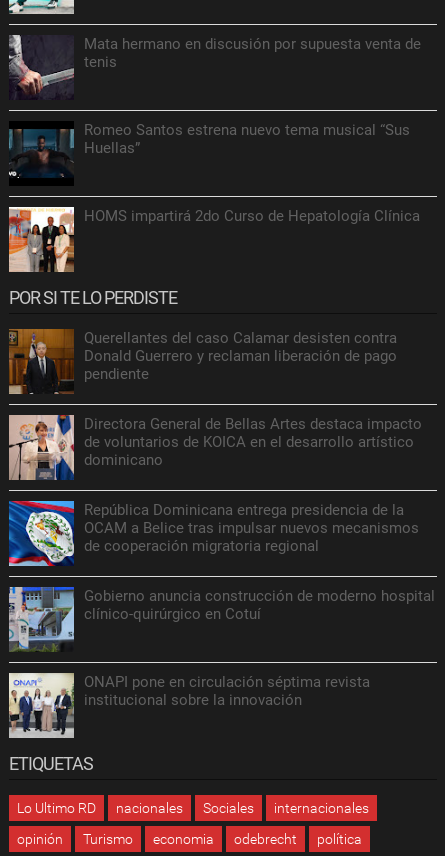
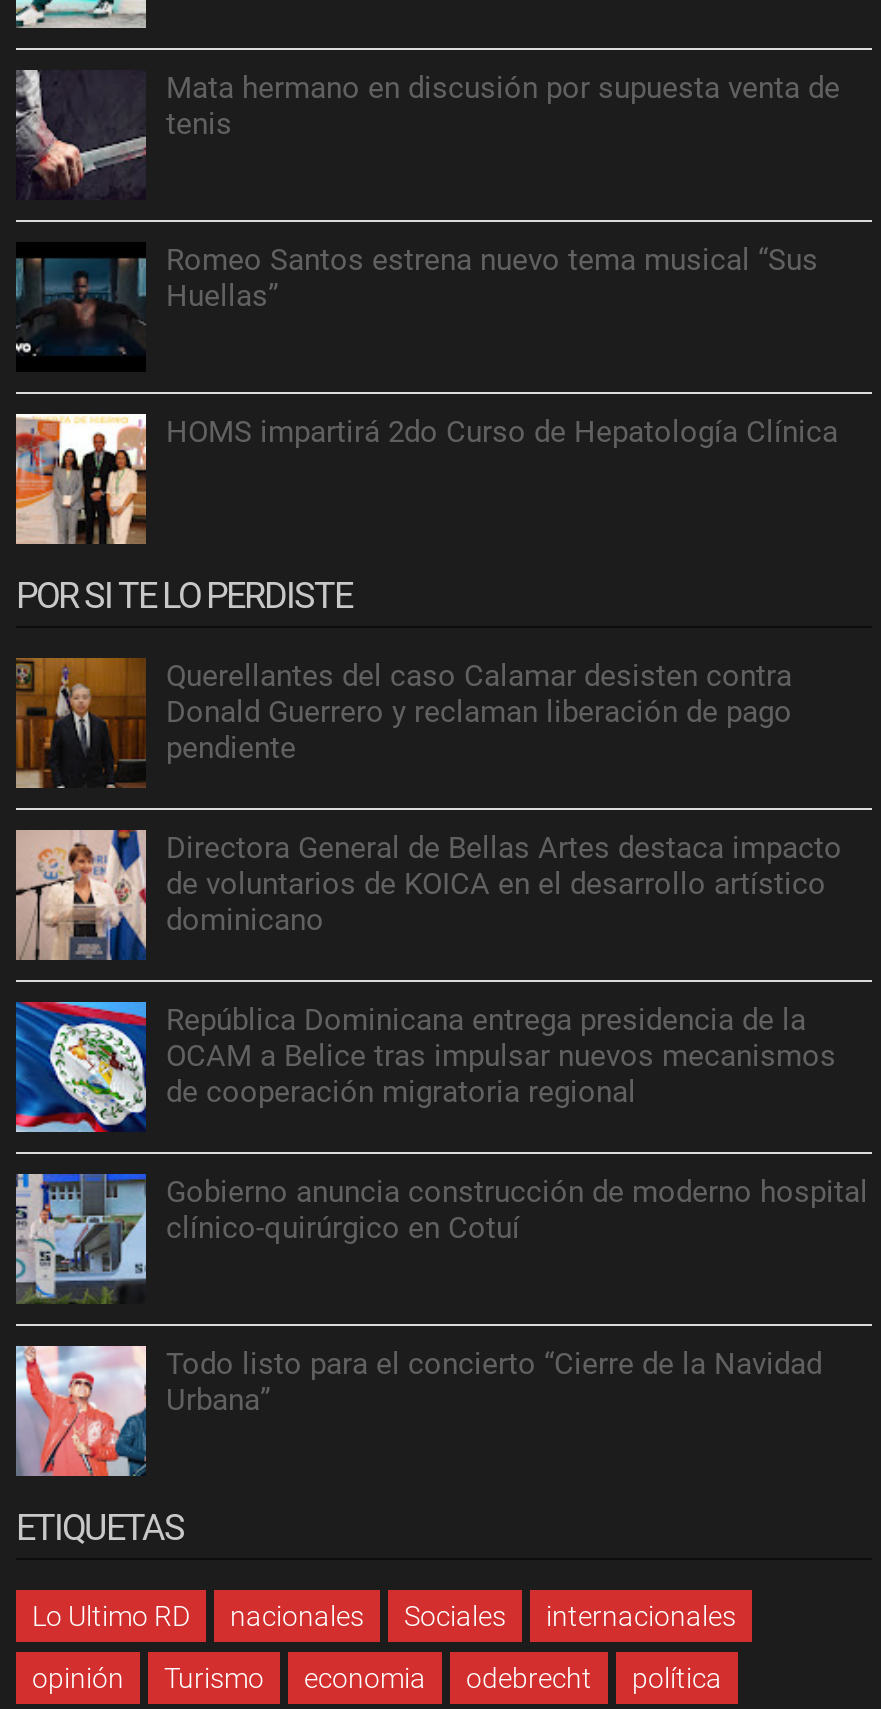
- [image]
- ONAPI pone en circulación séptima revista
- institucional sobre la innovación
+ [image]
+ Todo listo para el concierto “Cierre de la Navidad
+ Urbana”
